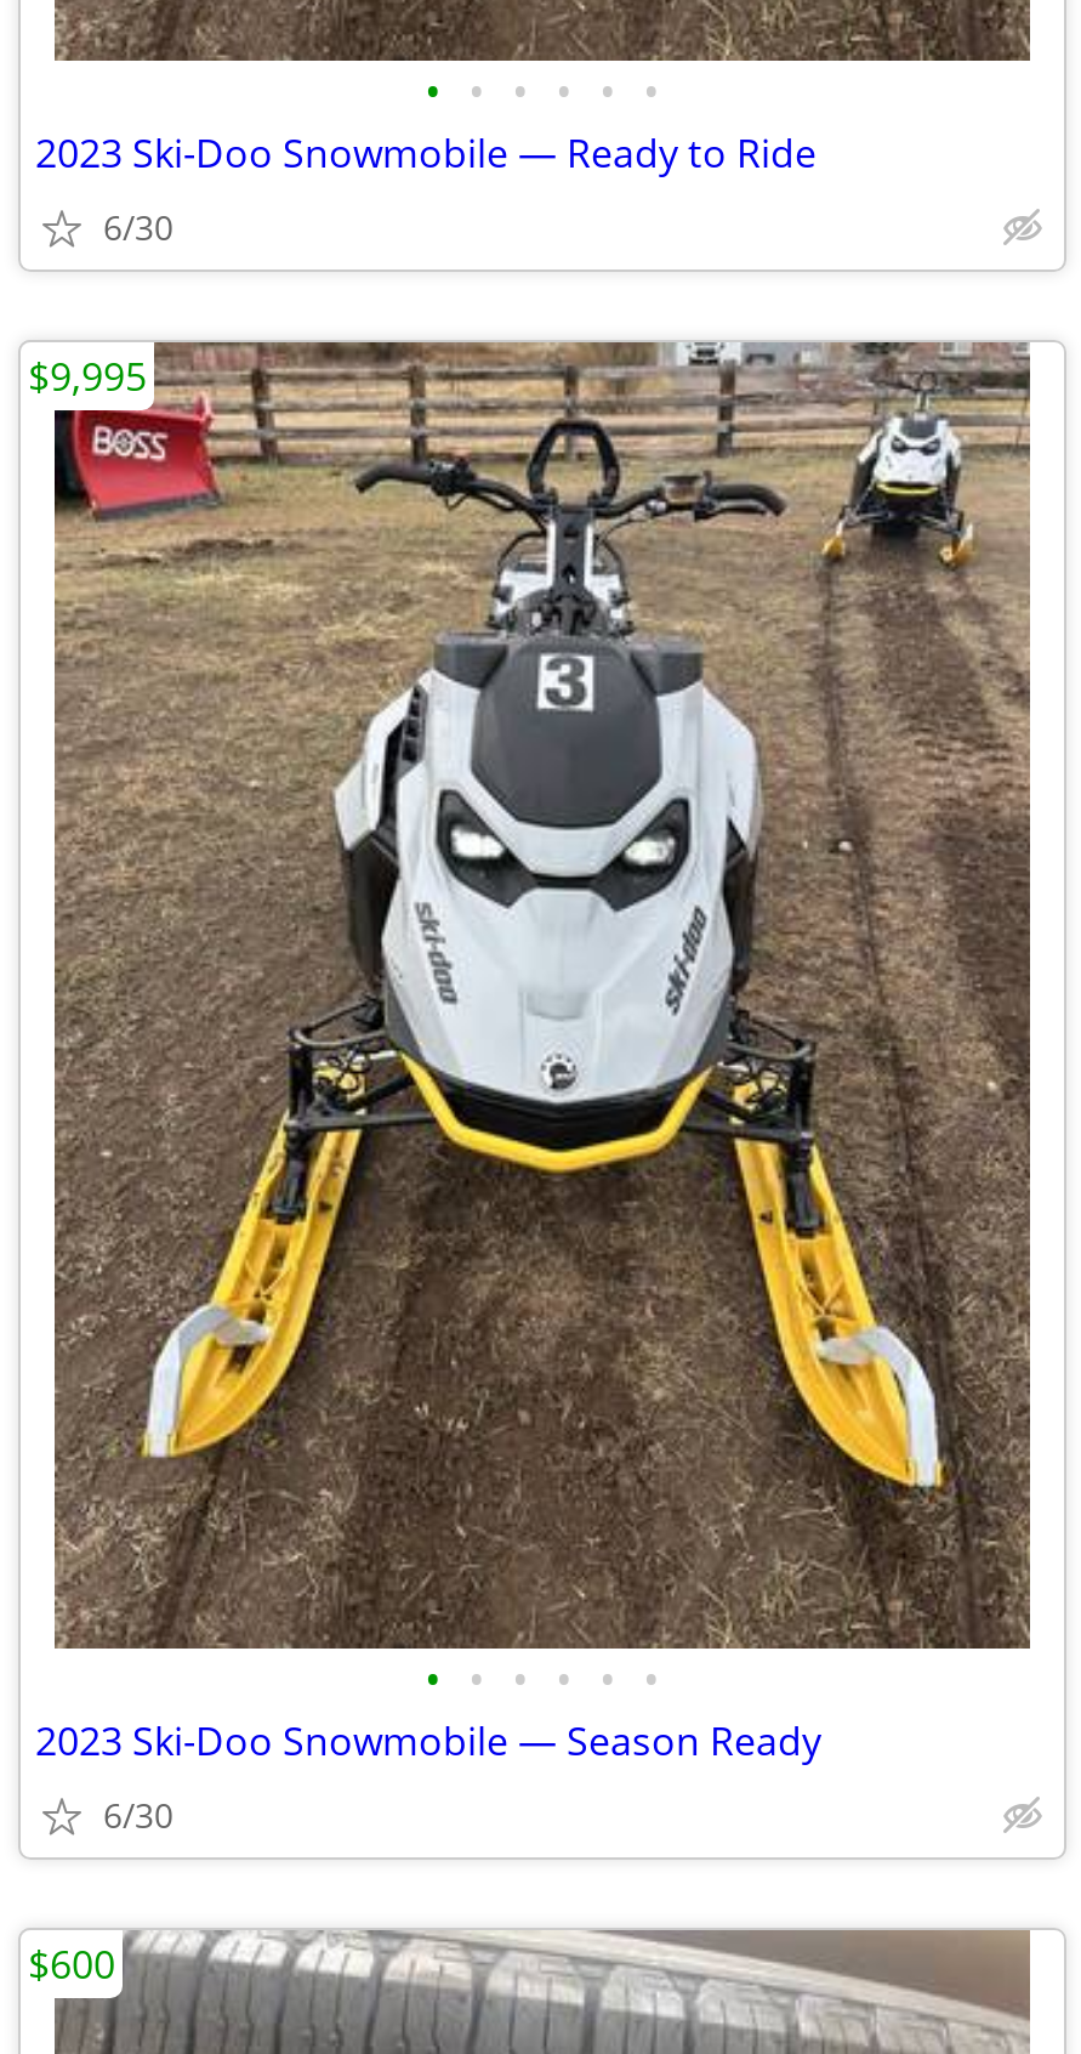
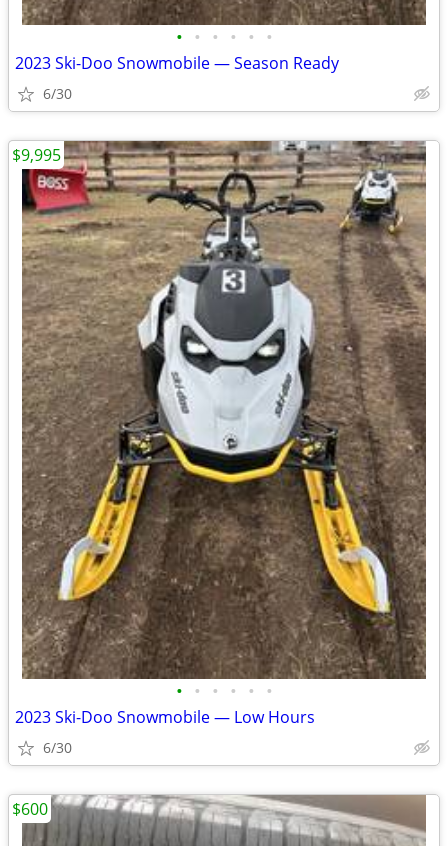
- 2023 Ski-Doo Snowmobile — Ready to Ride

moved up: 2023 Ski-Doo Snowmobile — Season Ready

+ 2023 Ski-Doo Snowmobile — Low Hours
